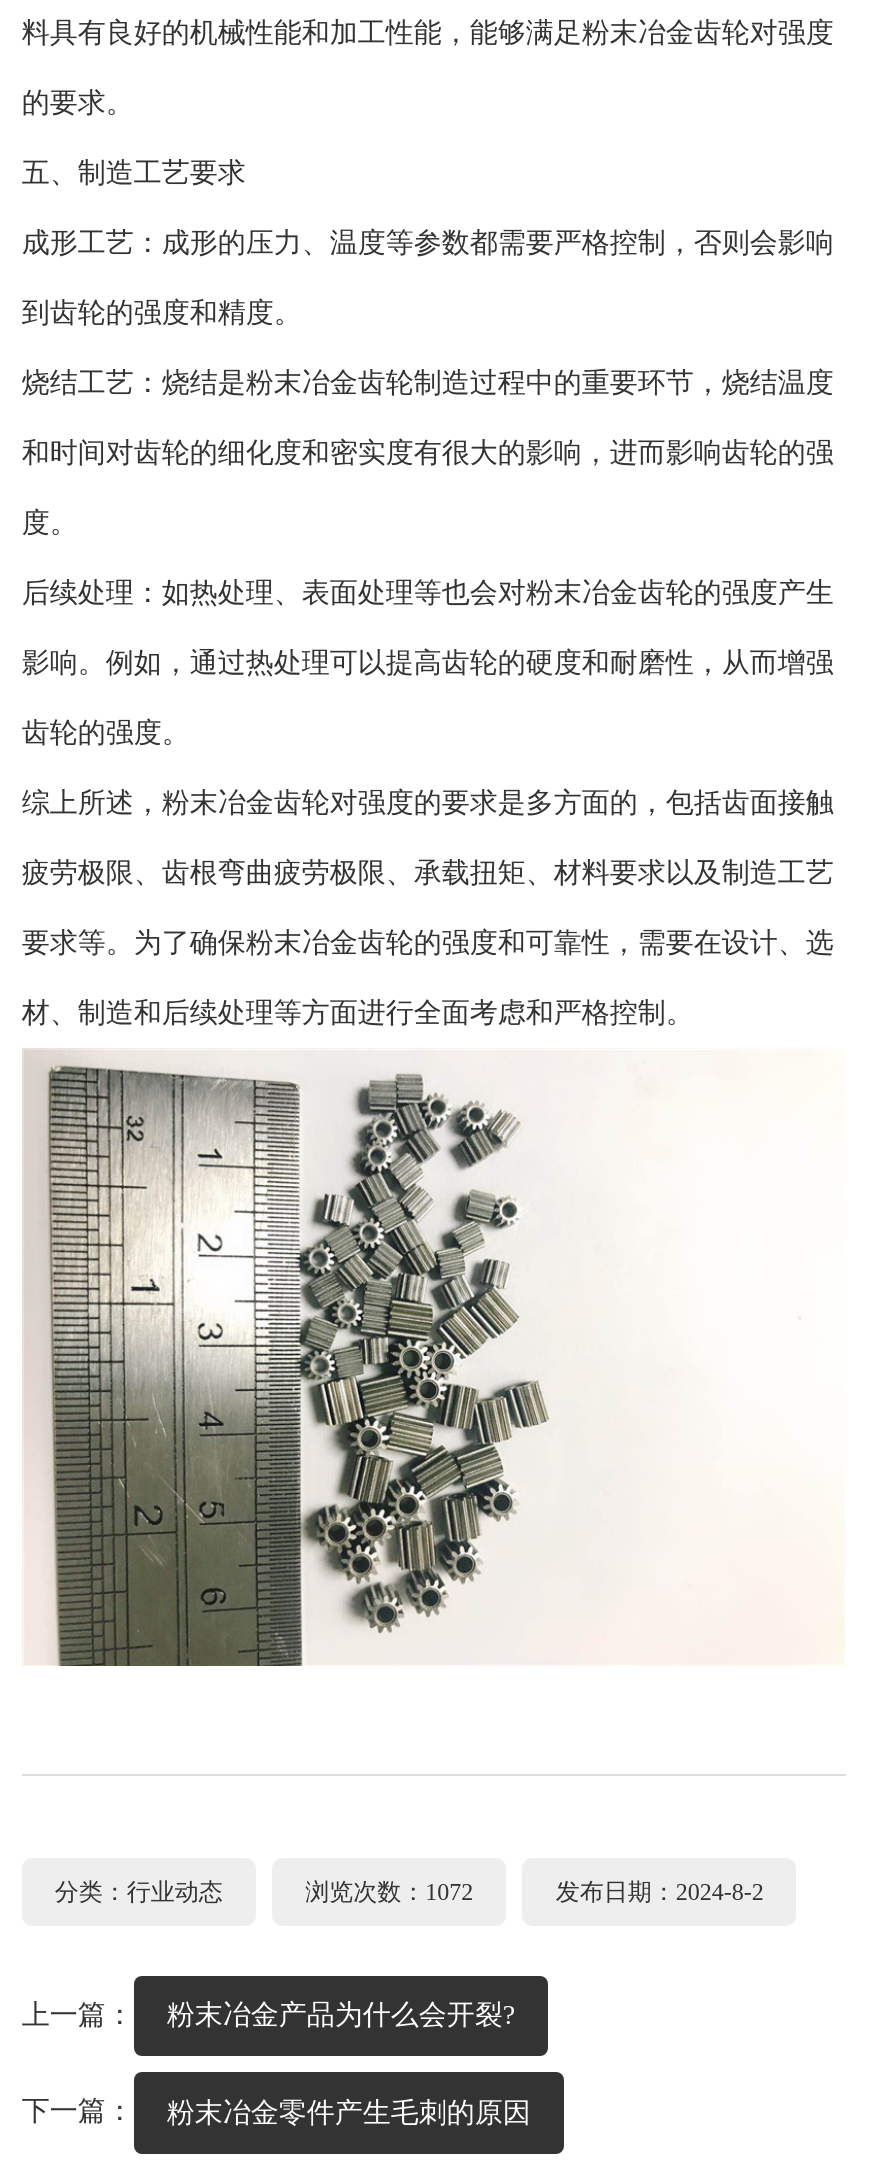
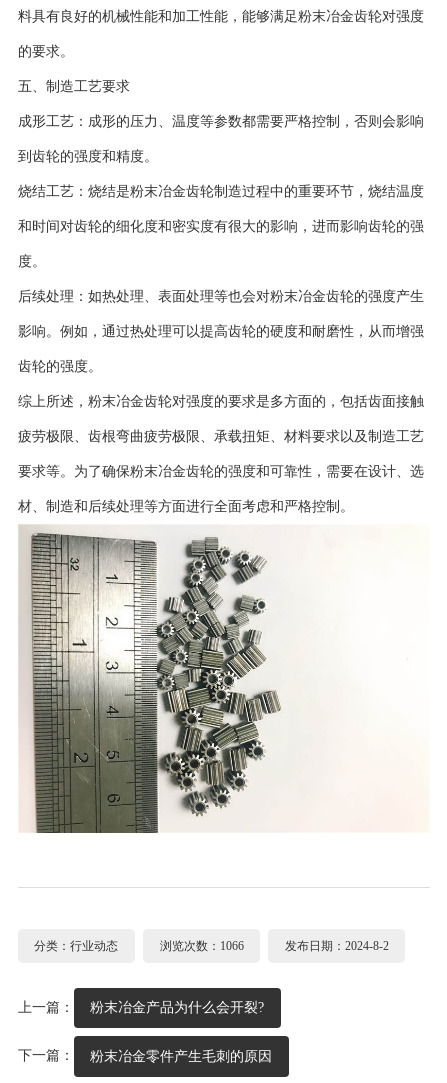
- 浏览次数：1072
+ 浏览次数：1066
